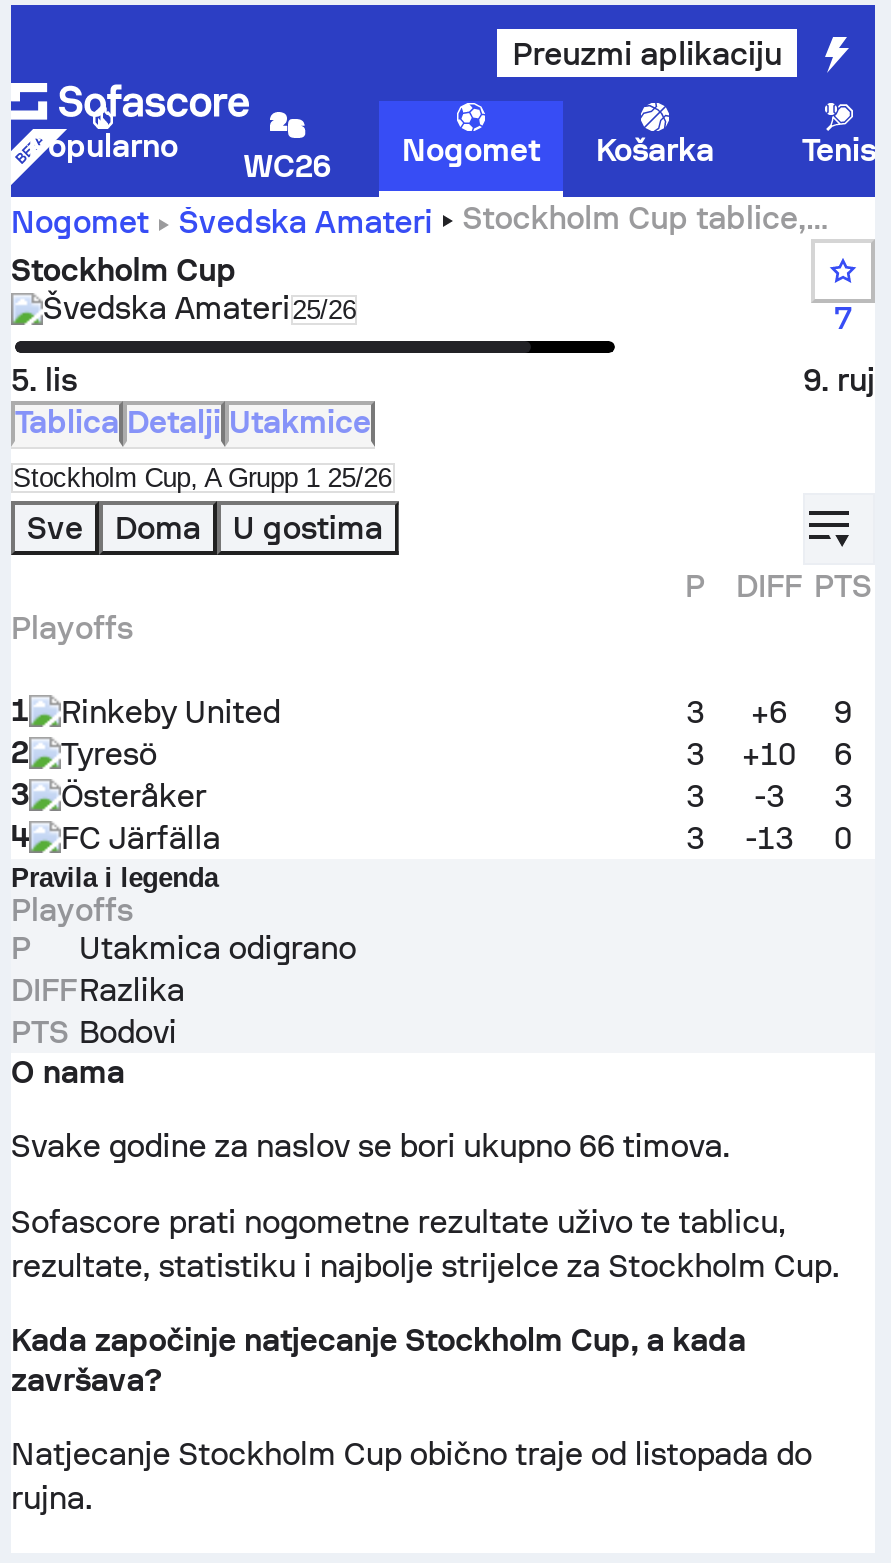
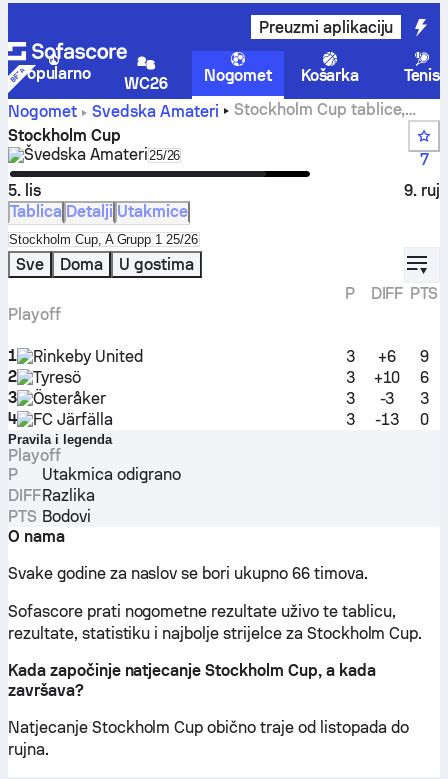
- Playoffs
+ Playoff

- Playoffs
+ Playoff
